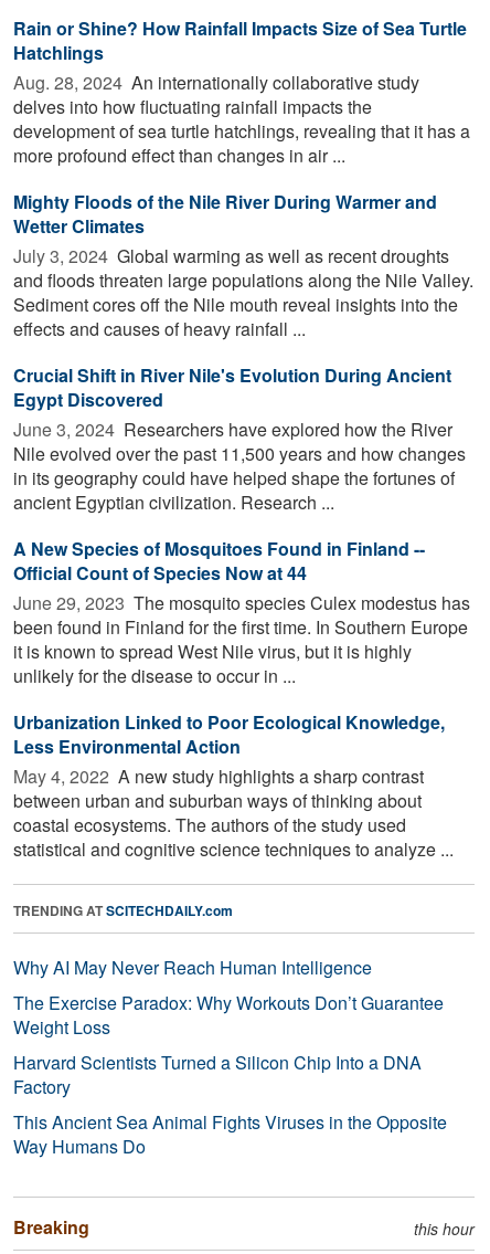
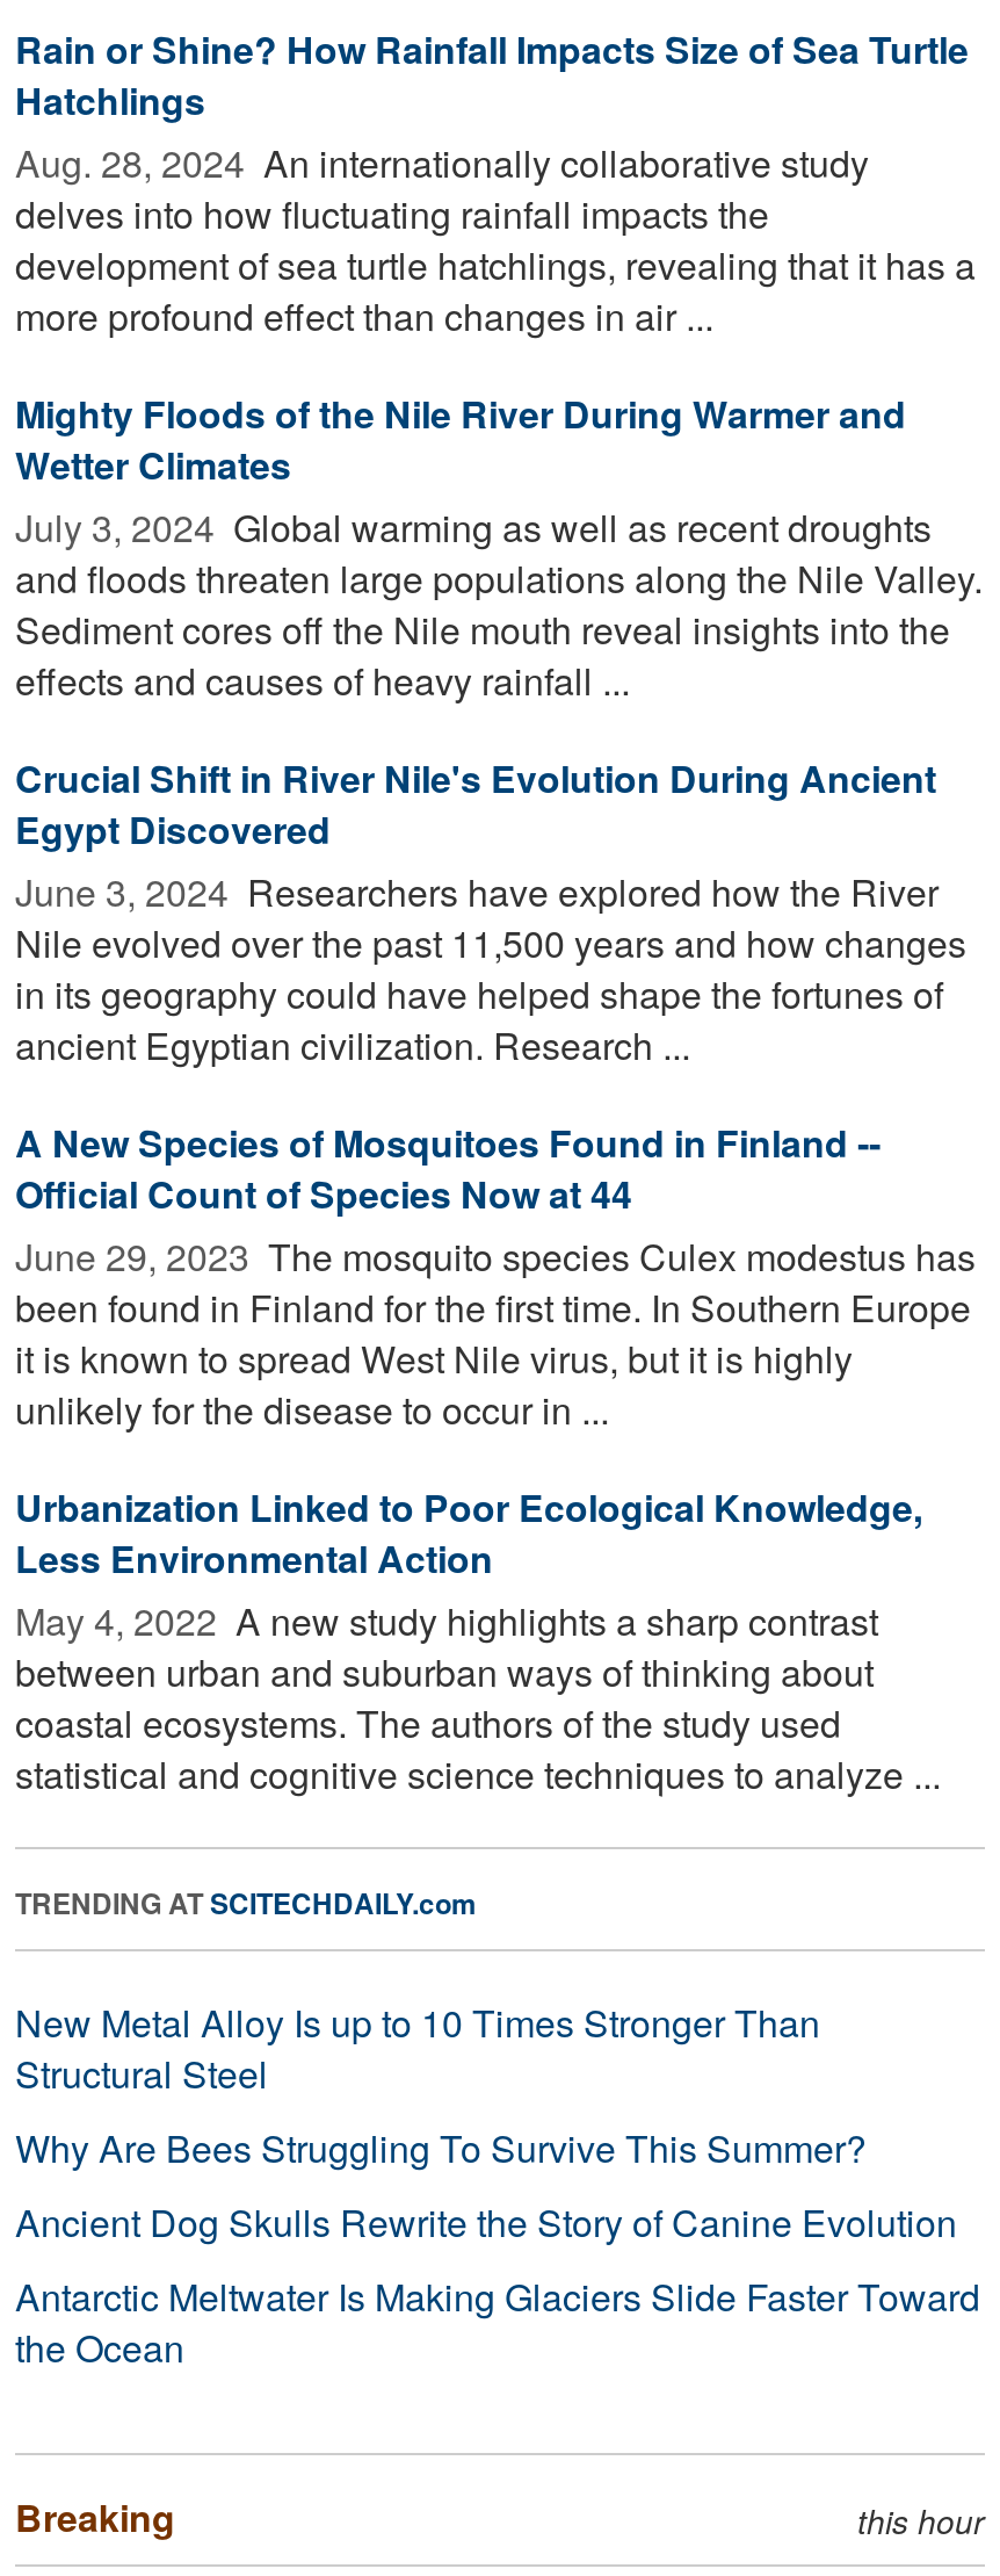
- Why AI May Never Reach Human Intelligence
- The Exercise Paradox: Why Workouts Don’t Guarantee
- Weight Loss
- Harvard Scientists Turned a Silicon Chip Into a DNA
- Factory
- This Ancient Sea Animal Fights Viruses in the Opposite
- Way Humans Do
+ New Metal Alloy Is up to 10 Times Stronger Than
+ Structural Steel
+ Why Are Bees Struggling To Survive This Summer?
+ Ancient Dog Skulls Rewrite the Story of Canine Evolution
+ Antarctic Meltwater Is Making Glaciers Slide Faster Toward
+ the Ocean
